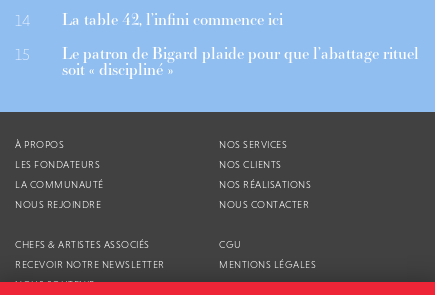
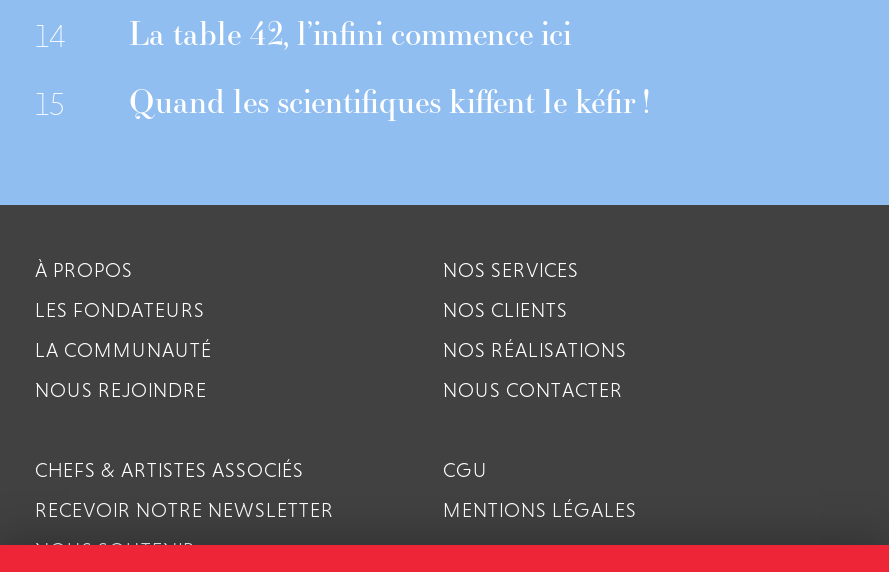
- Le patron de Bigard plaide pour que l’abattage rituel
- soit « discipliné »
+ Quand les scientifiques kiffent le kéfir !
